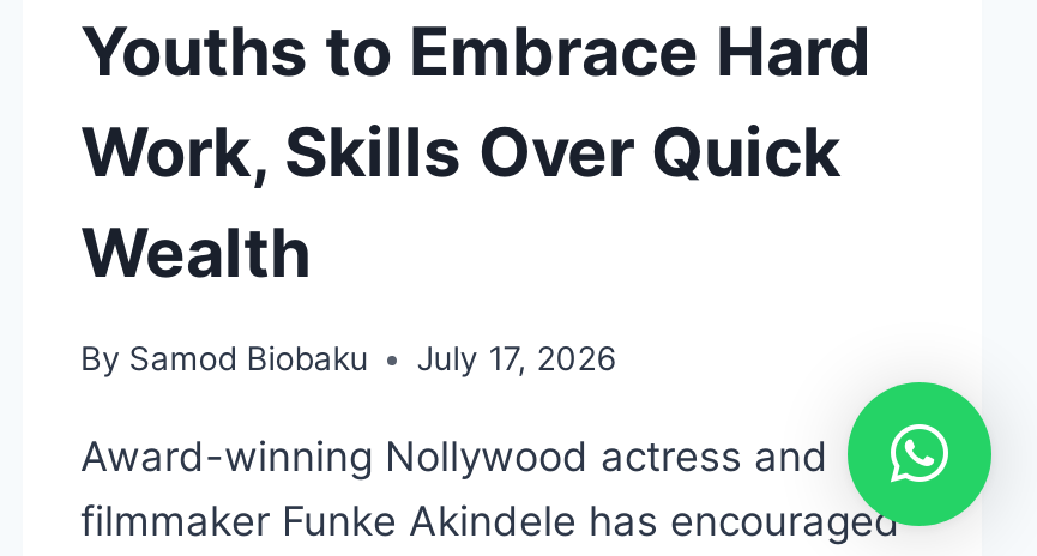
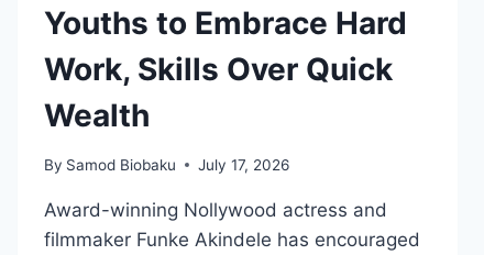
- [image]
